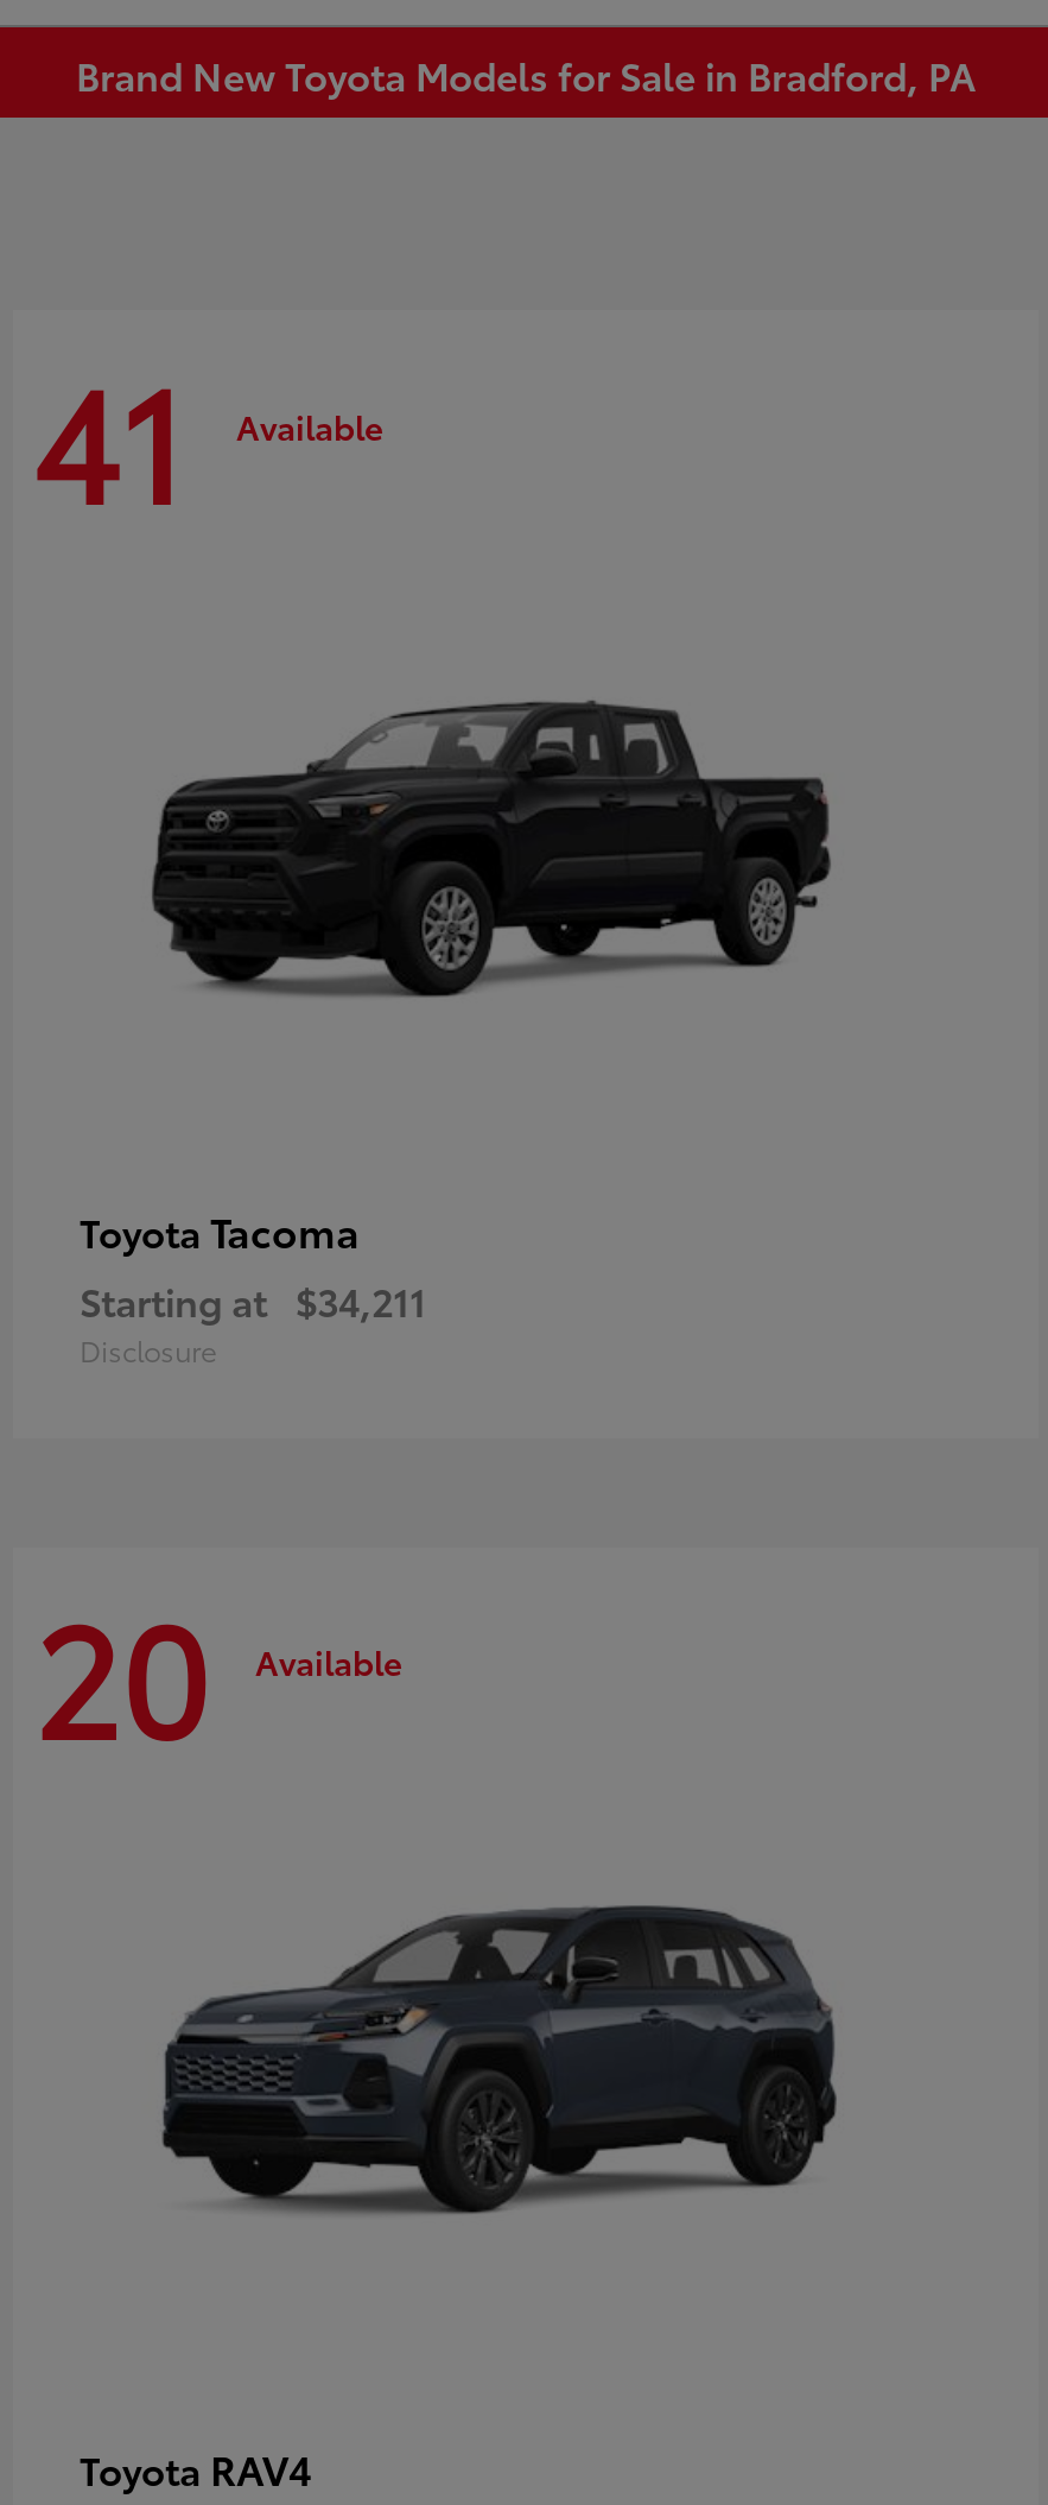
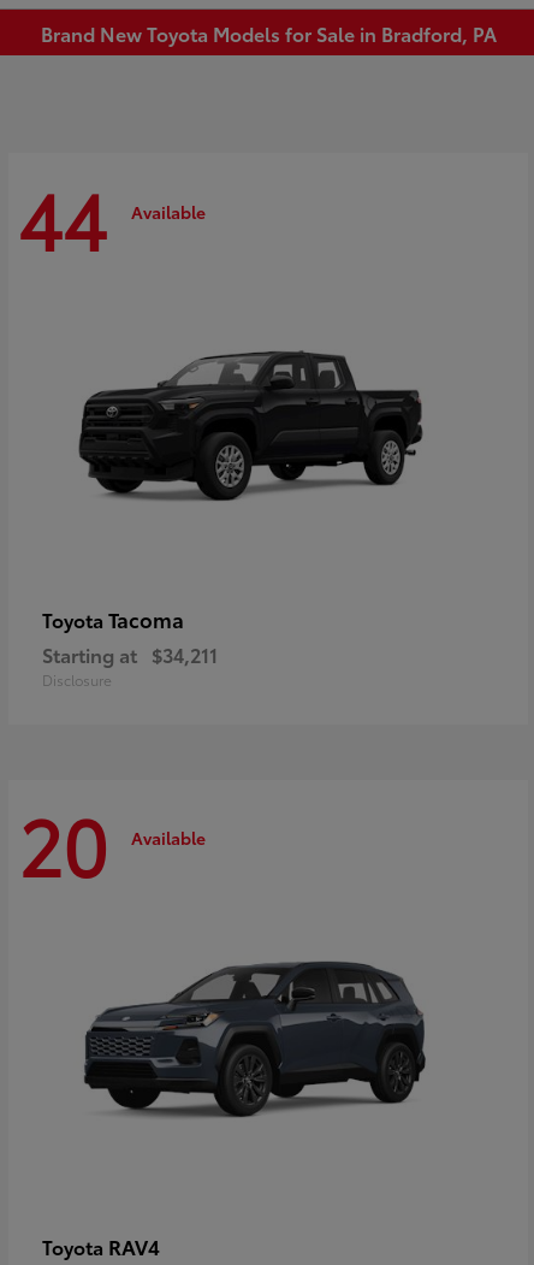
- 41 Available
+ 44 Available
